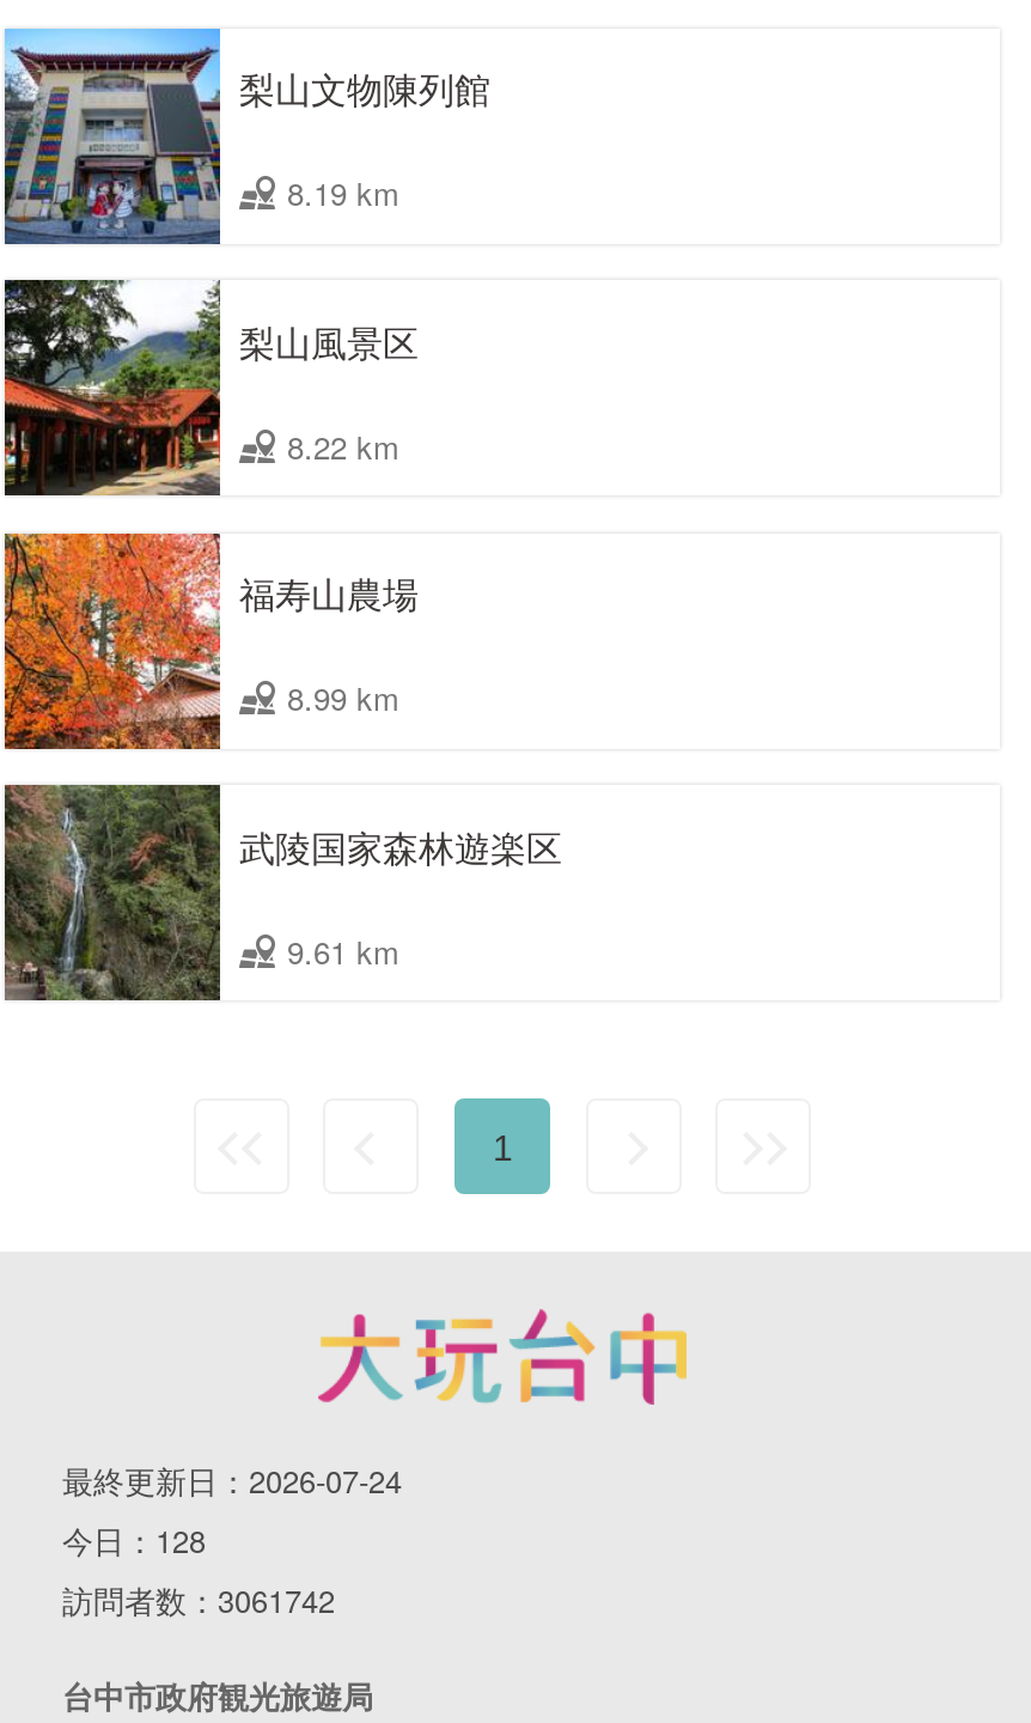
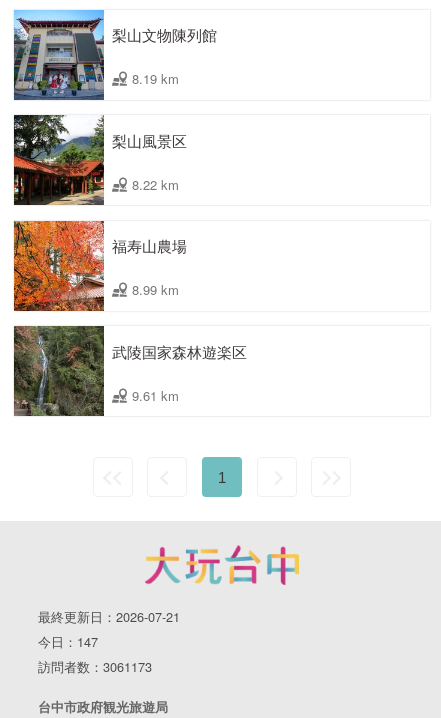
- 最終更新日：2026-07-24
+ 最終更新日：2026-07-21

- 今日：128
+ 今日：147

- 訪問者数：3061742
+ 訪問者数：3061173
